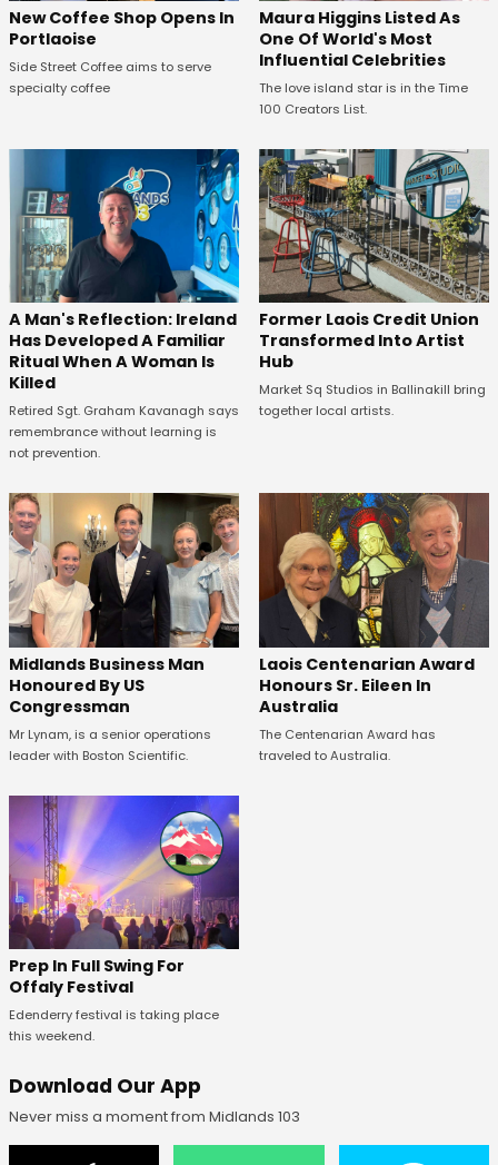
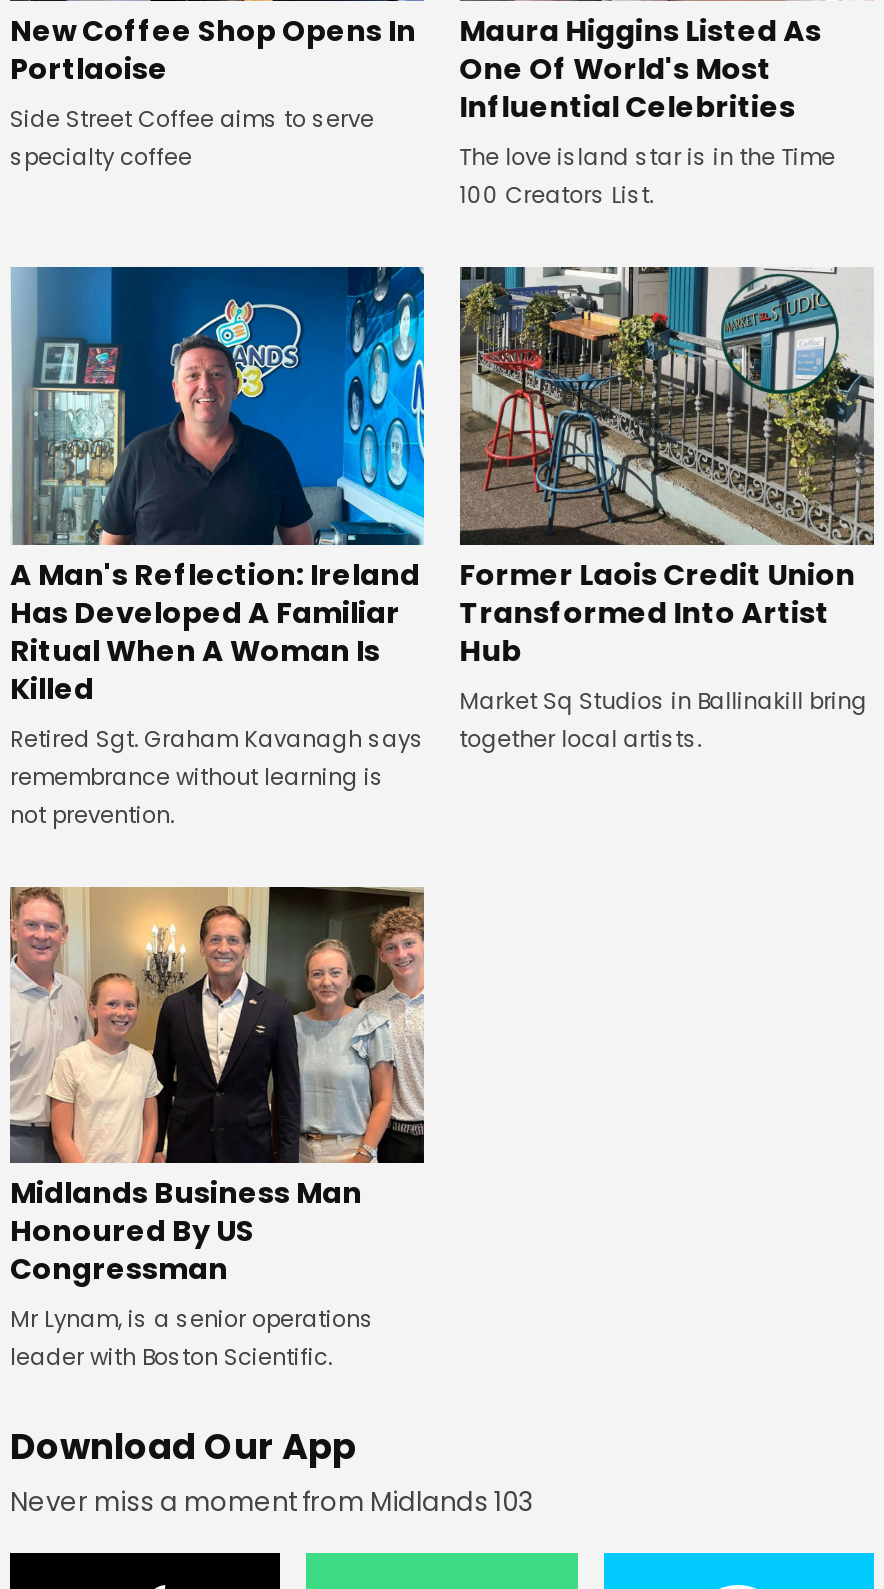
- [image]
- Laois Centenarian Award
- Honours Sr. Eileen In
- Australia
- The Centenarian Award has
- traveled to Australia.

- [image]
- Prep In Full Swing For
- Offaly Festival
- Edenderry festival is taking place
- this weekend.
